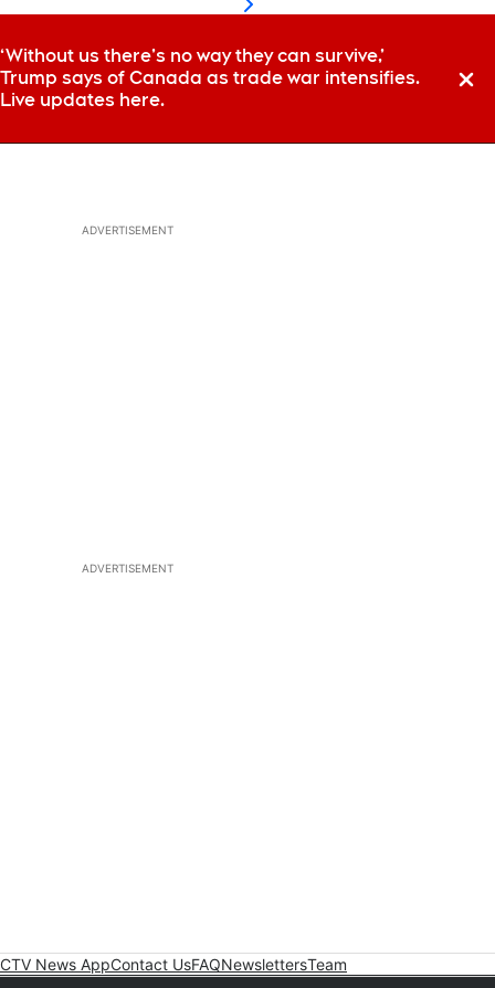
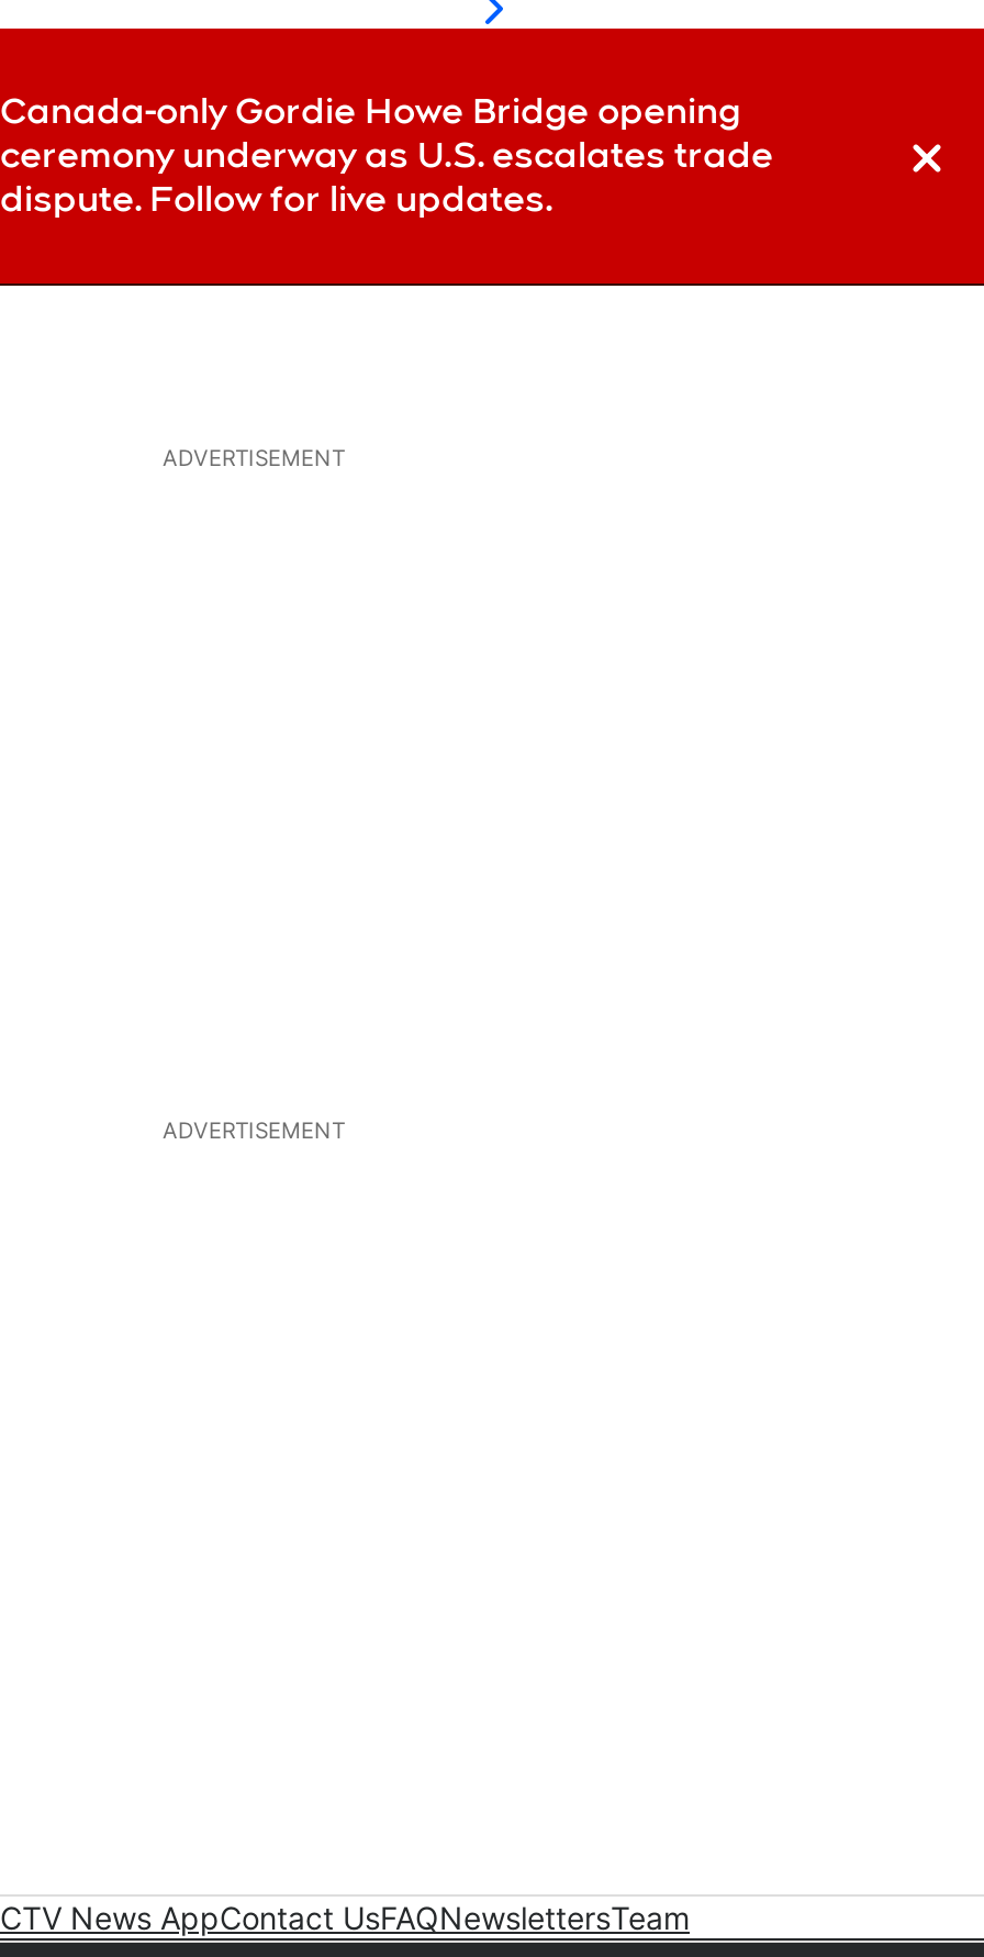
- ‘Without us there’s no way they can survive,’
- Trump says of Canada as trade war intensifies.
- Live updates here.
+ Canada-only Gordie Howe Bridge opening
+ ceremony underway as U.S. escalates trade
+ dispute. Follow for live updates.
